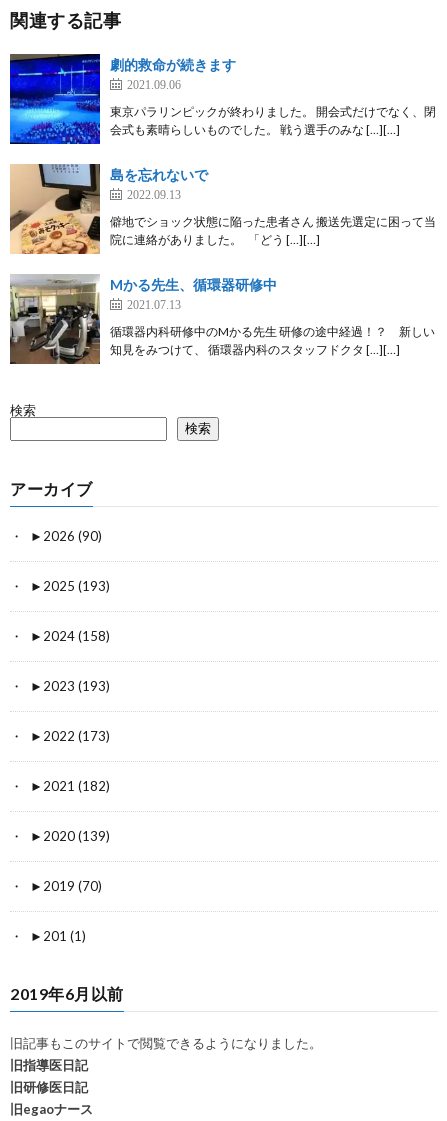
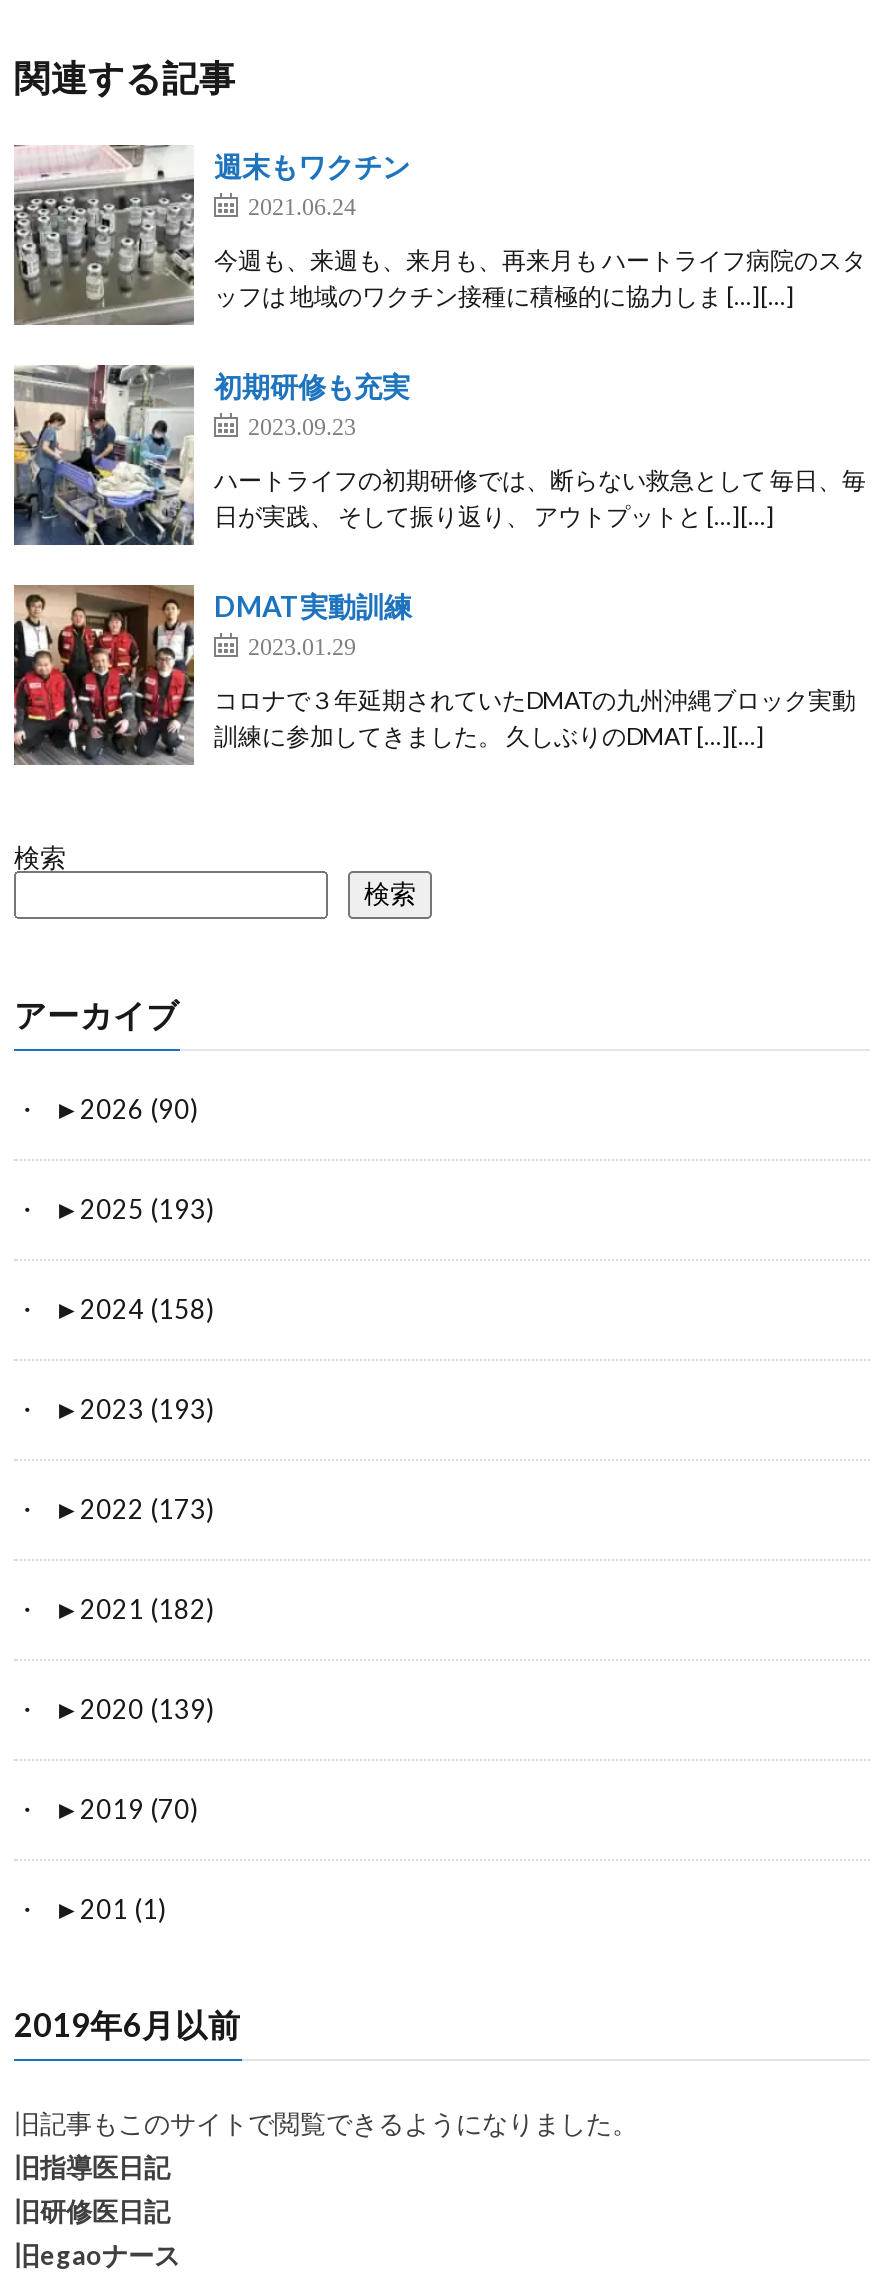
- [image]
- 劇的救命が続きます
- 2021.09.06
+ [image]
+ 週末もワクチン
+ 2021.06.24

- 東京パラリンピックが終わりました。 開会式だけでなく、閉
- 会式も素晴らしいものでした。 戦う選手のみな […][…]
+ 今週も、来週も、来月も、再来月も ハートライフ病院のスタ
+ ッフは 地域のワクチン接種に積極的に協力しま […][…]

- [image]
- 島を忘れないで
- 2022.09.13
+ [image]
+ 初期研修も充実
+ 2023.09.23

- 僻地でショック状態に陥った患者さん 搬送先選定に困って当
- 院に連絡がありました。 「どう […][…]
+ ハートライフの初期研修では、断らない救急として 毎日、毎
+ 日が実践、 そして振り返り、 アウトプットと […][…]

- [image]
- Mかる先生、循環器研修中
- 2021.07.13
+ [image]
+ DMAT実動訓練
+ 2023.01.29

- 循環器内科研修中のMかる先生 研修の途中経過！？ 新しい
- 知見をみつけて、 循環器内科のスタッフドクタ […][…]
+ コロナで３年延期されていたDMATの九州沖縄ブロック実動
+ 訓練に参加してきました。 久しぶりのDMAT […][…]
